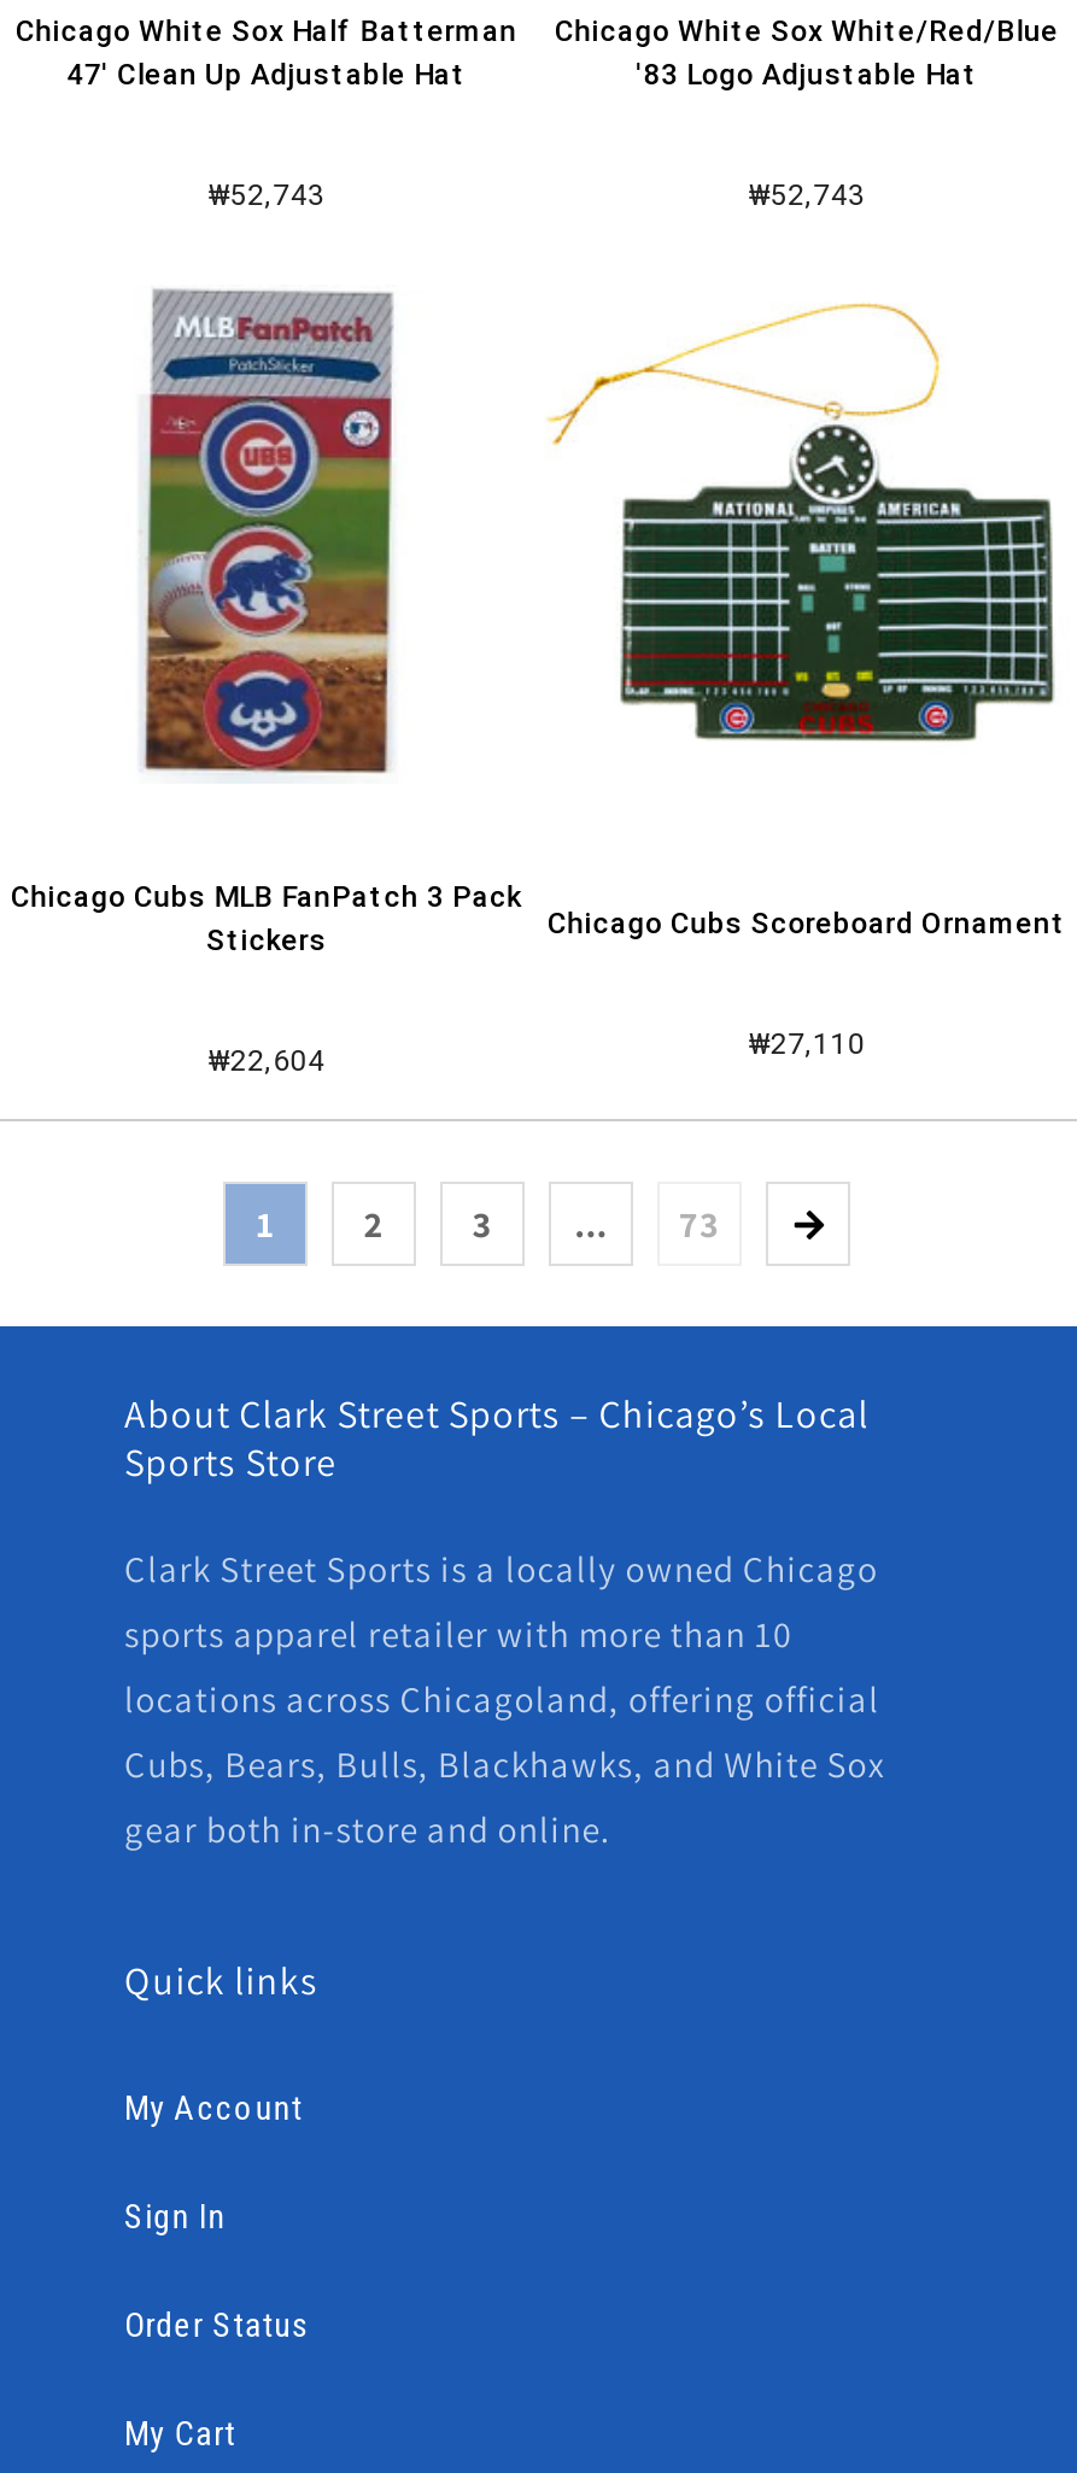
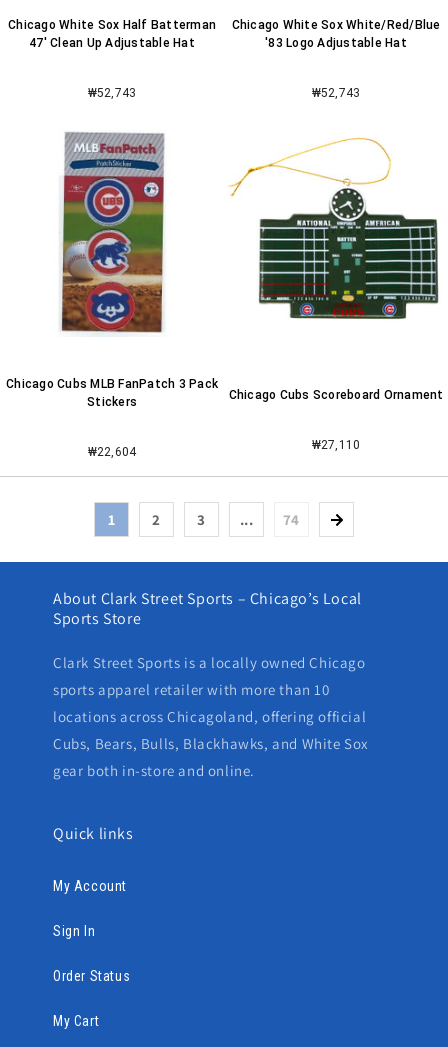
- 73
+ 74
